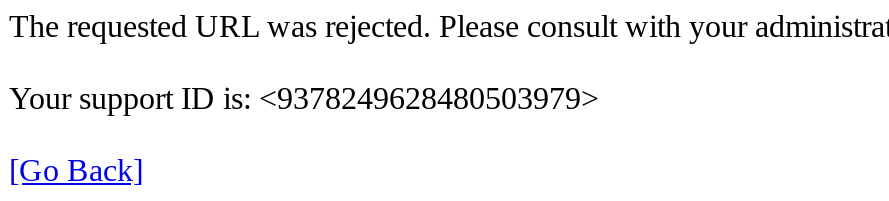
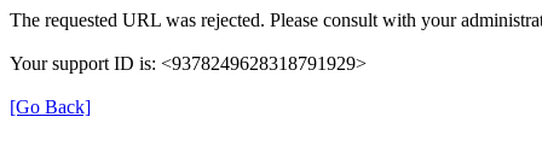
- Your support ID is: <9378249628480503979>
+ Your support ID is: <9378249628318791929>
